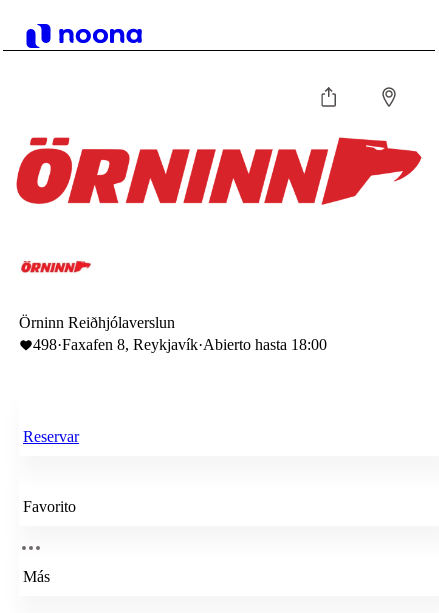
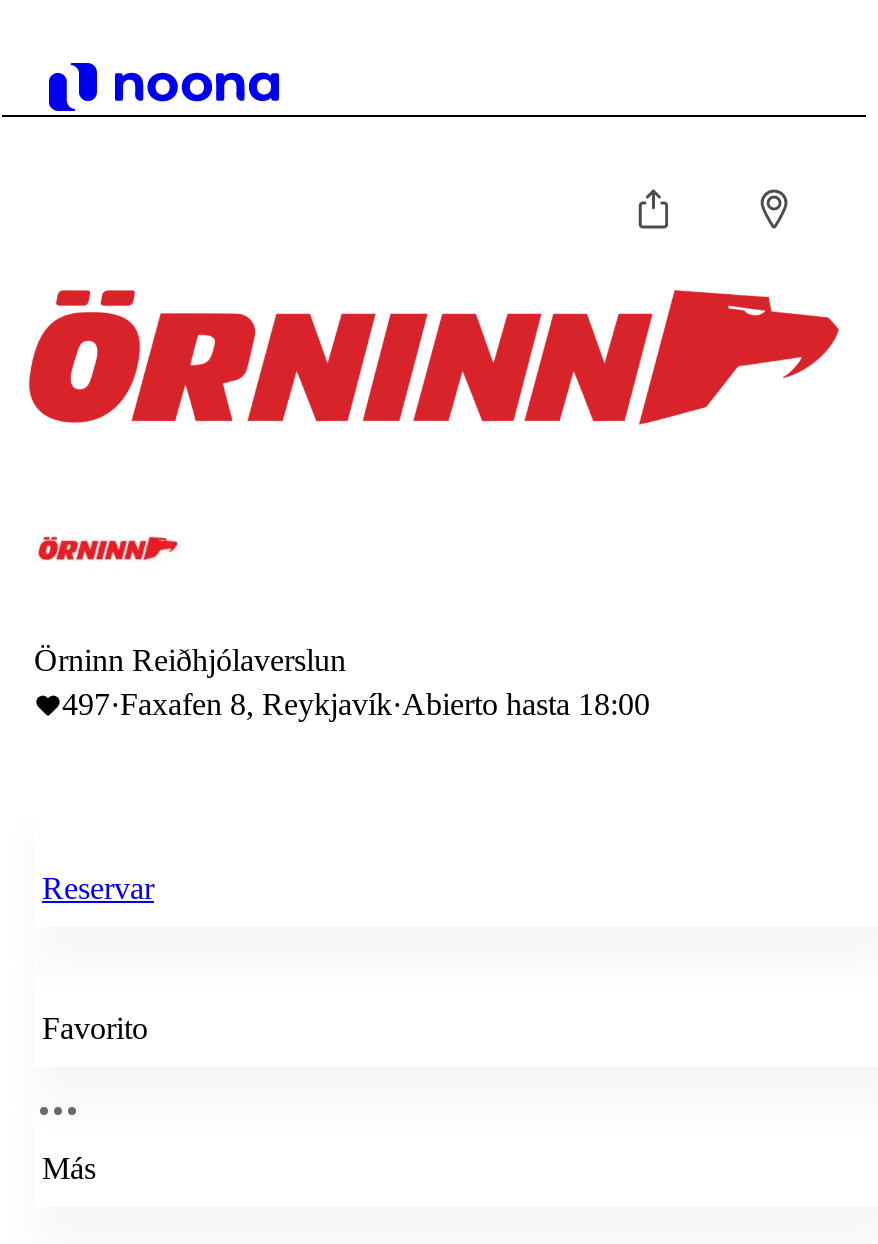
- 498·Faxafen 8, Reykjavík · Abierto hasta 18:00
+ 497·Faxafen 8, Reykjavík · Abierto hasta 18:00
